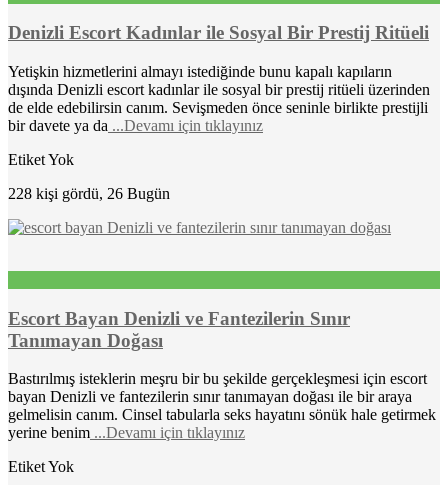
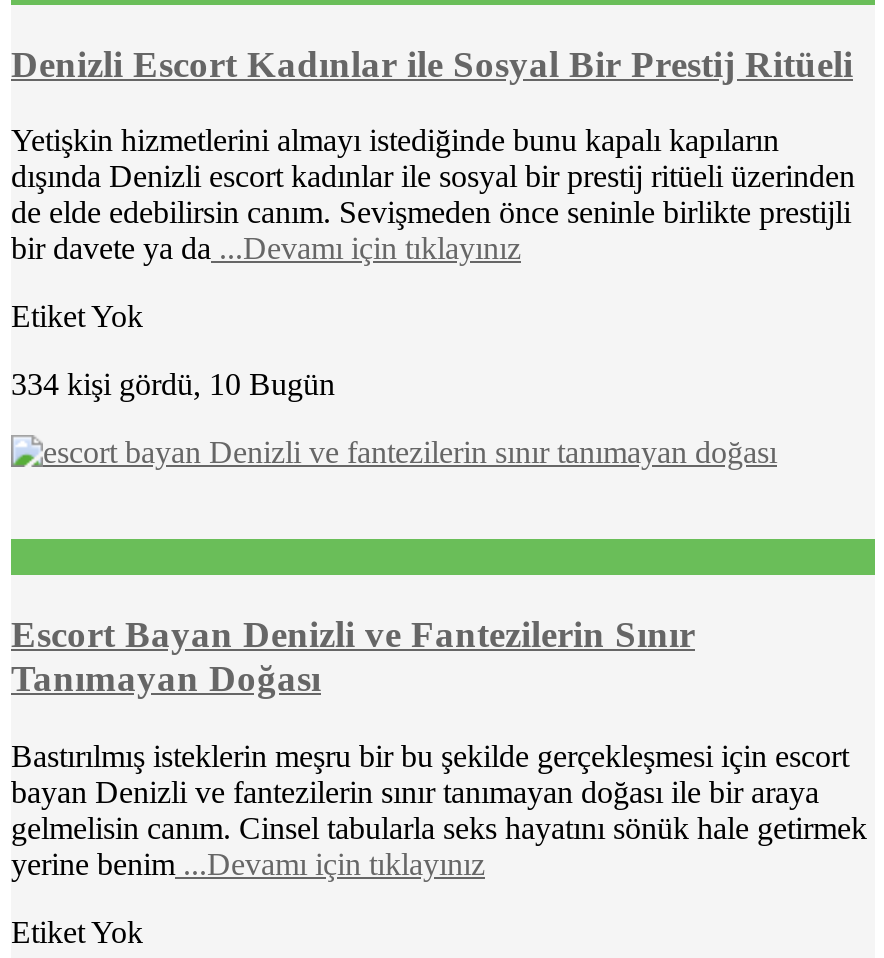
- 228 kişi gördü, 26 Bugün
+ 334 kişi gördü, 10 Bugün
